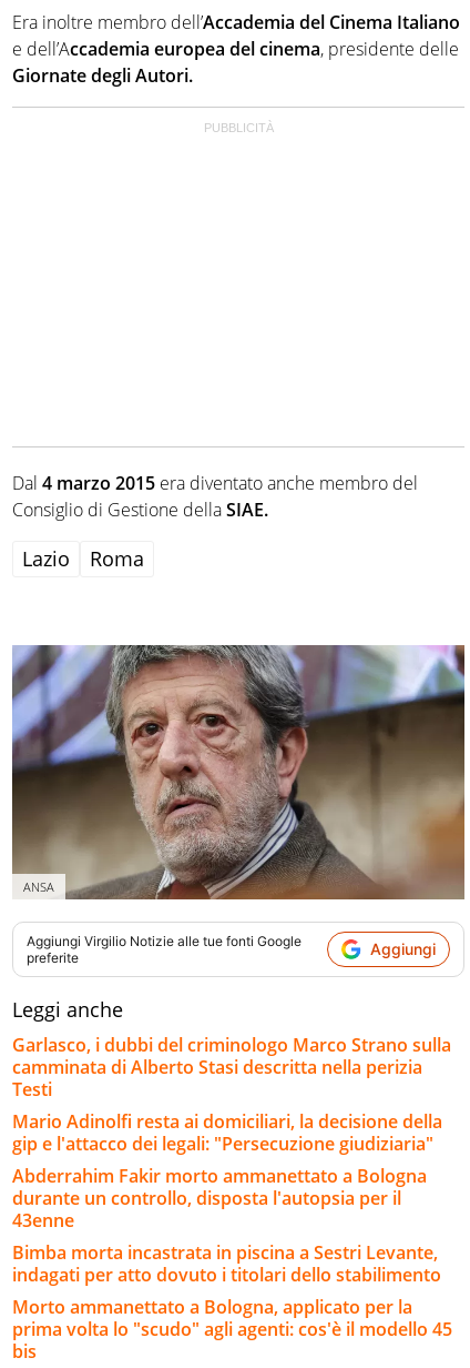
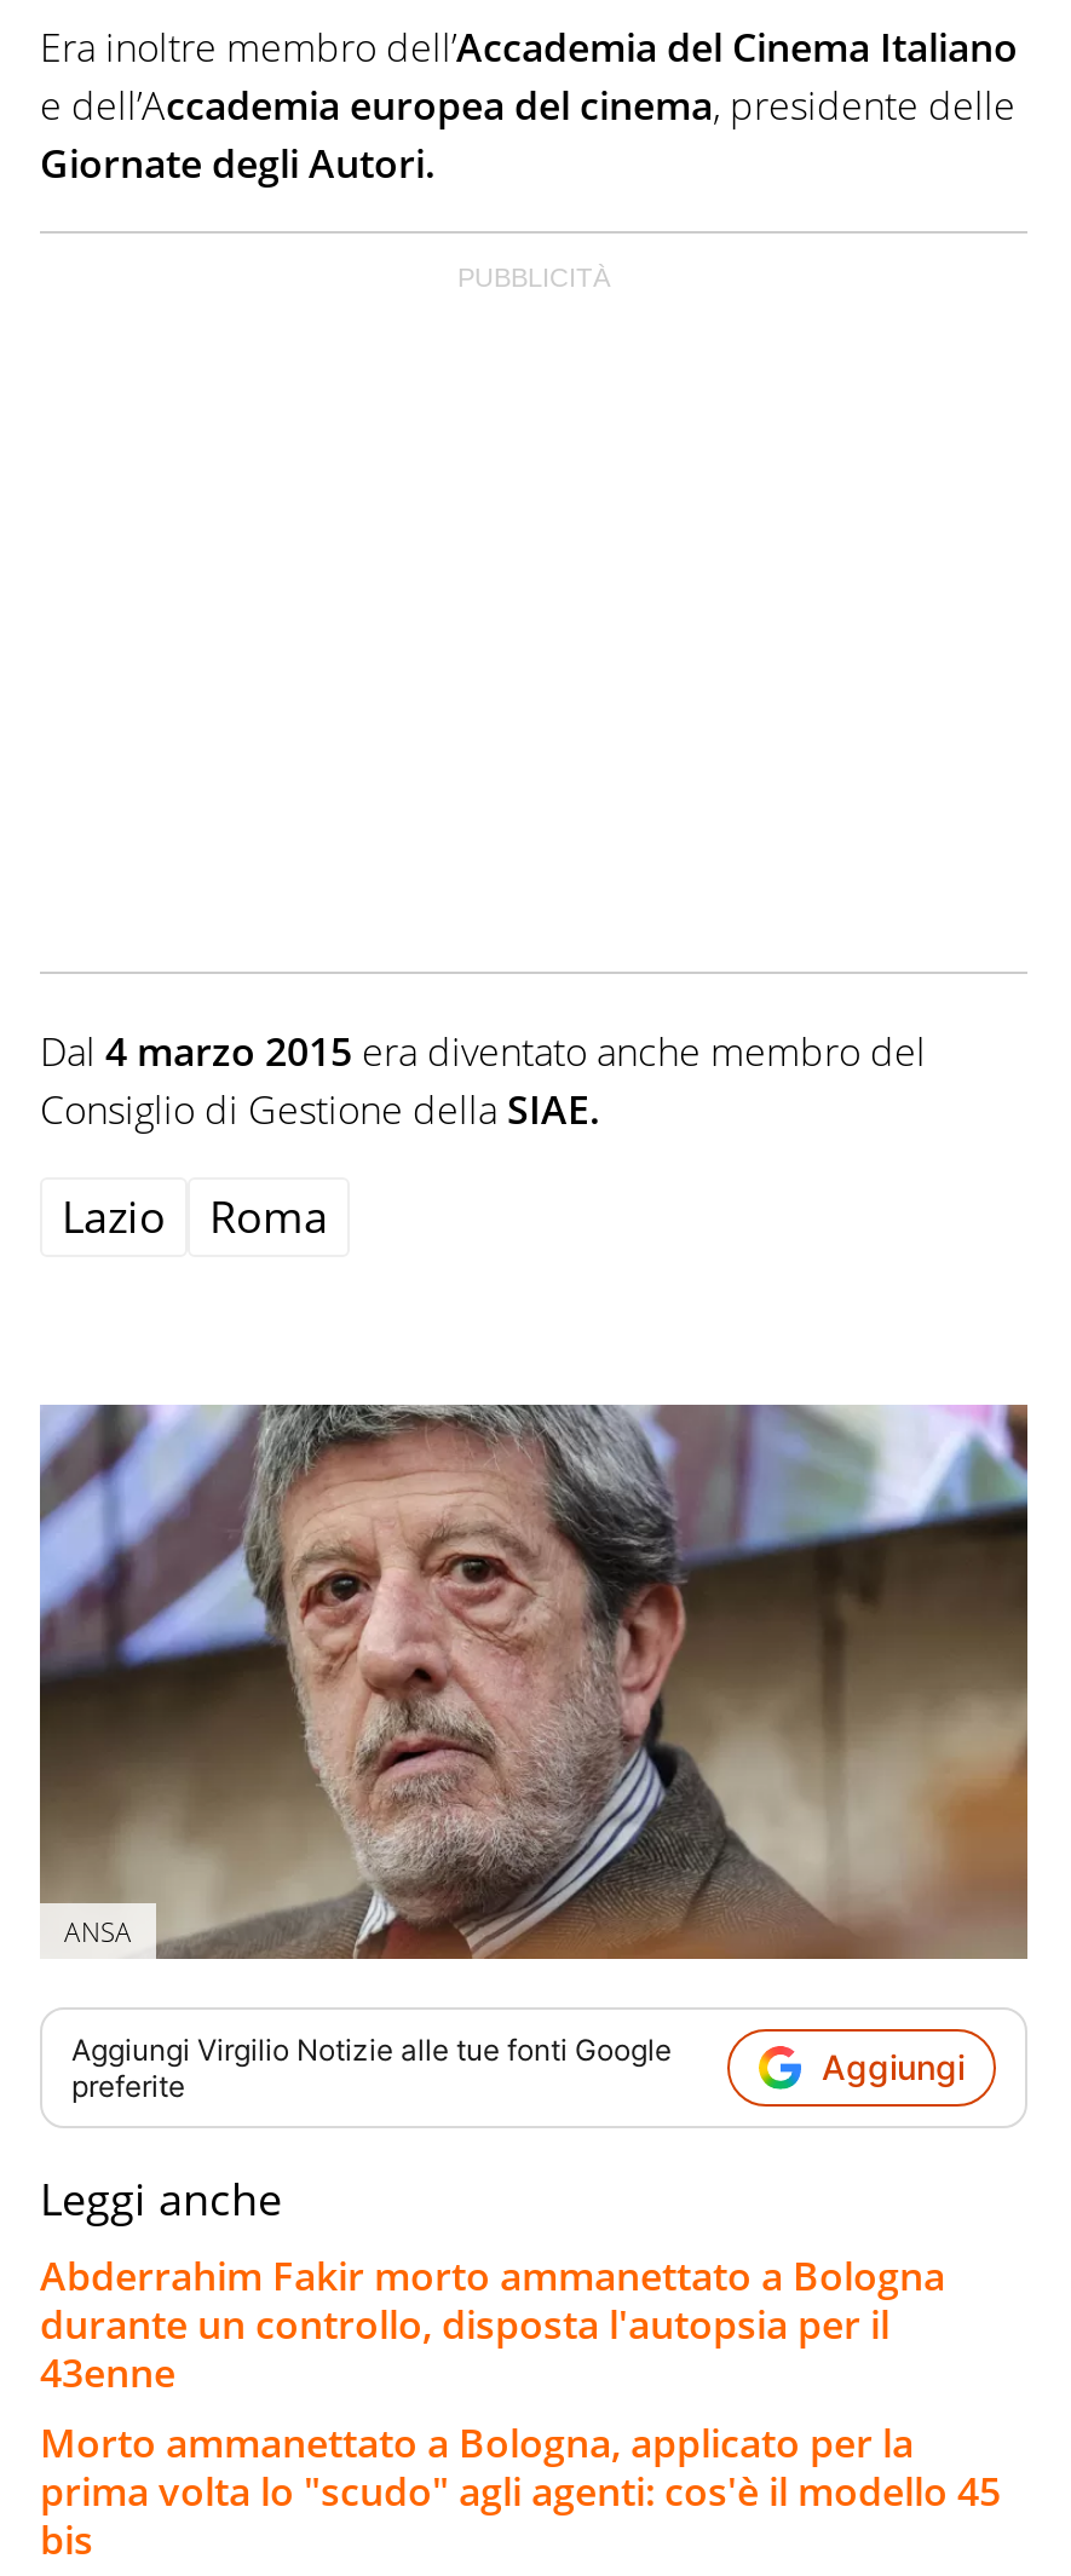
- Garlasco, i dubbi del criminologo Marco Strano sulla
- camminata di Alberto Stasi descritta nella perizia
- Testi
- Mario Adinolfi resta ai domiciliari, la decisione della
- gip e l'attacco dei legali: "Persecuzione giudiziaria"

- Bimba morta incastrata in piscina a Sestri Levante,
- indagati per atto dovuto i titolari dello stabilimento
